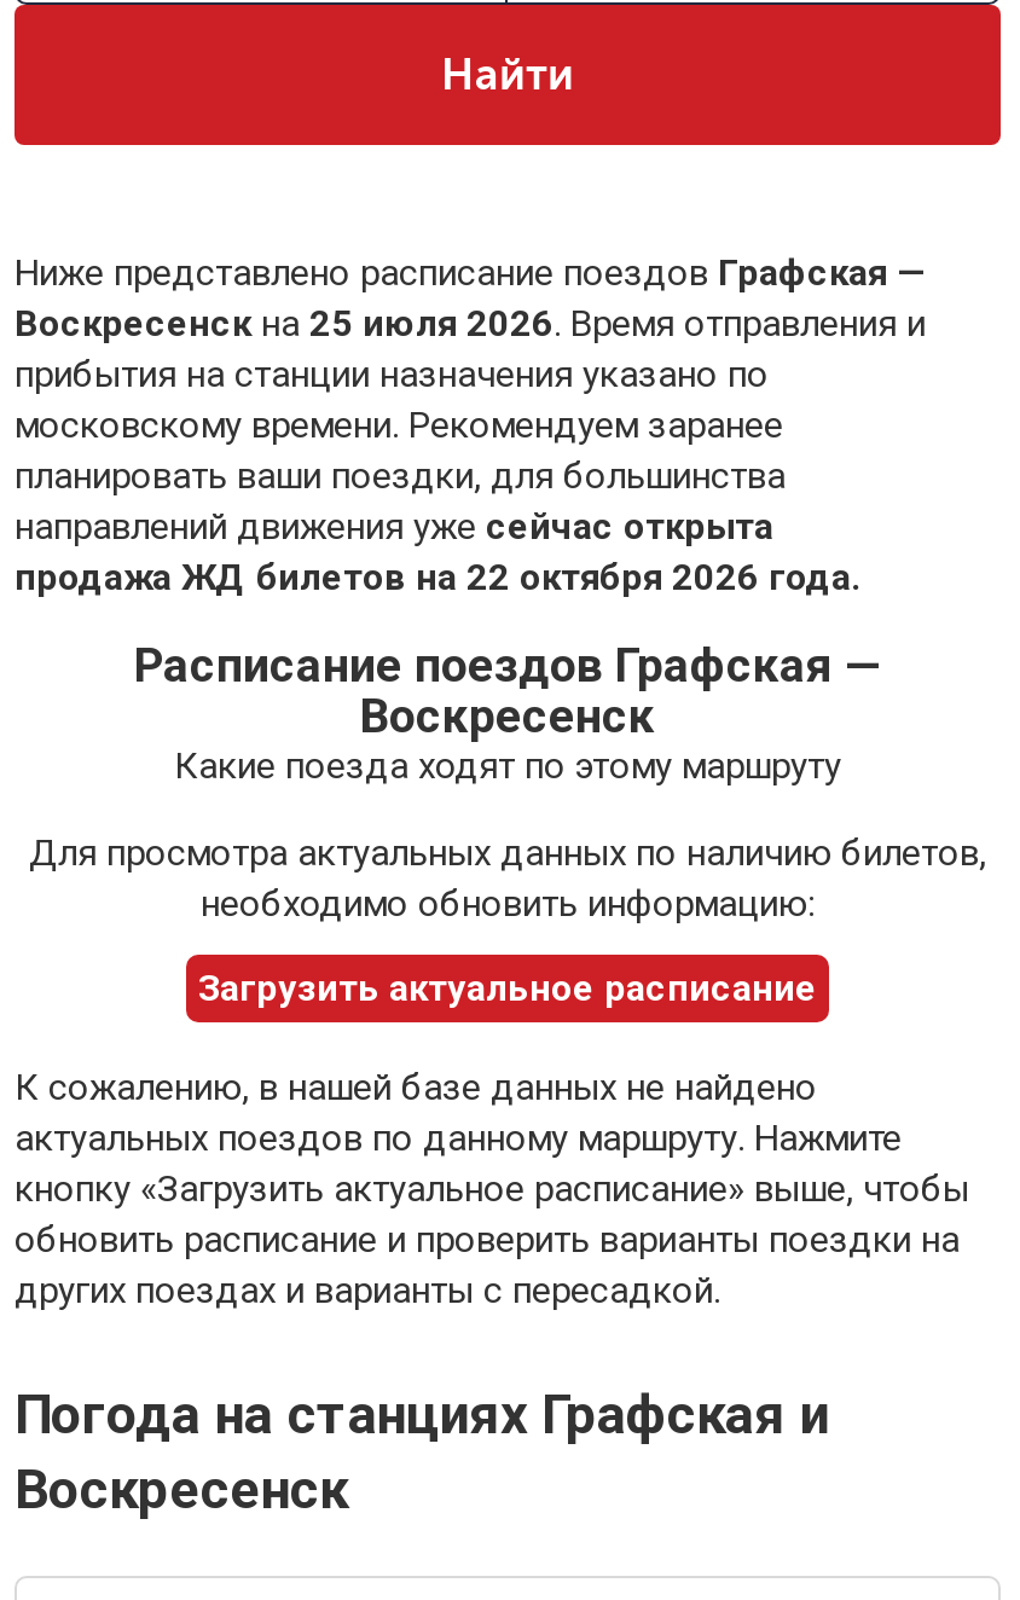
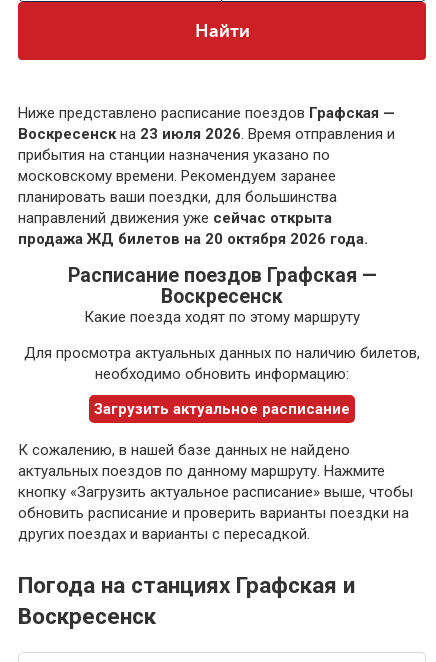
- Воскресенск на 25 июля 2026. Время отправления и
+ Воскресенск на 23 июля 2026. Время отправления и

- продажа ЖД билетов на 22 октября 2026 года.
+ продажа ЖД билетов на 20 октября 2026 года.
